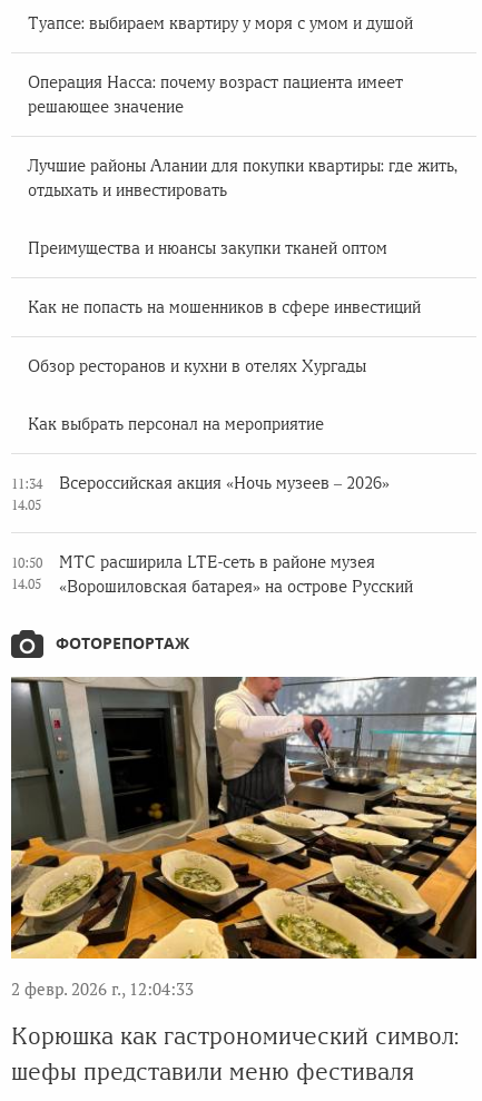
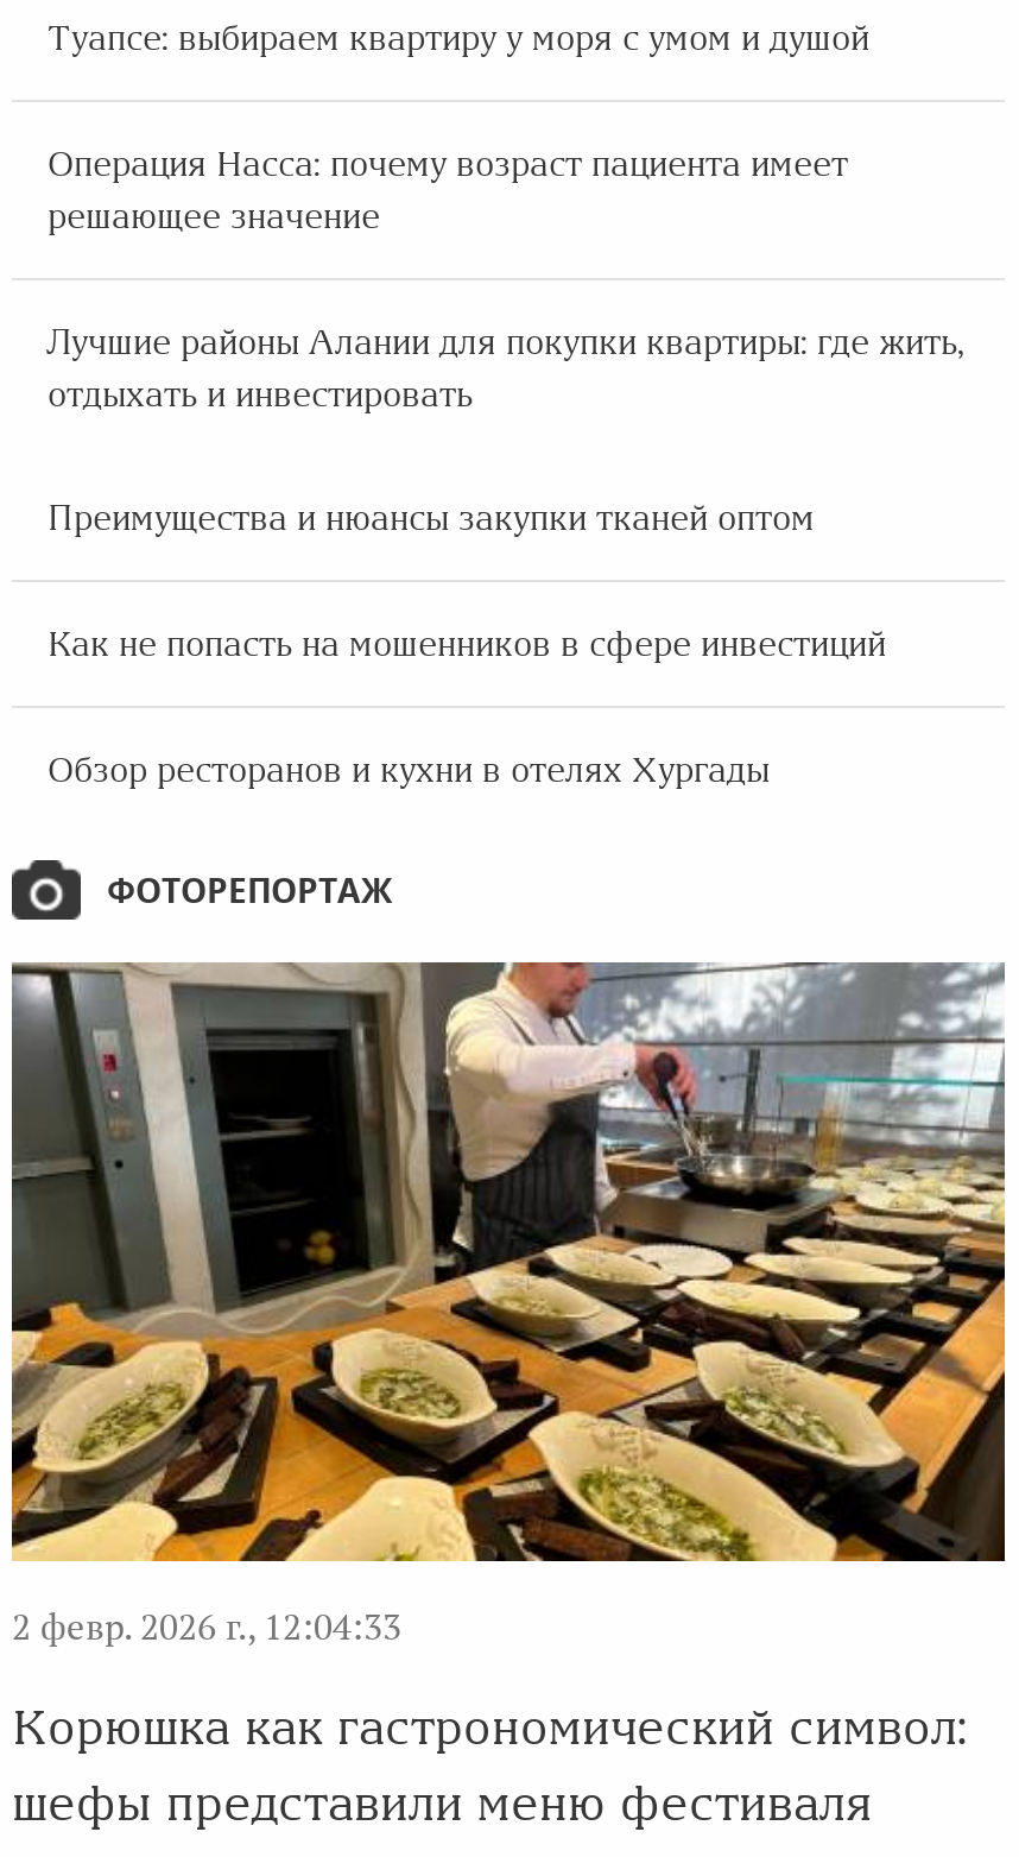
- Как выбрать персонал на мероприятие
- 11:34
- 14.05

- Всероссийская акция «Ночь музеев – 2026»

- 10:50
- 14.05

- МТС расширила LTE-сеть в районе музея
- «Ворошиловская батарея» на острове Русский
